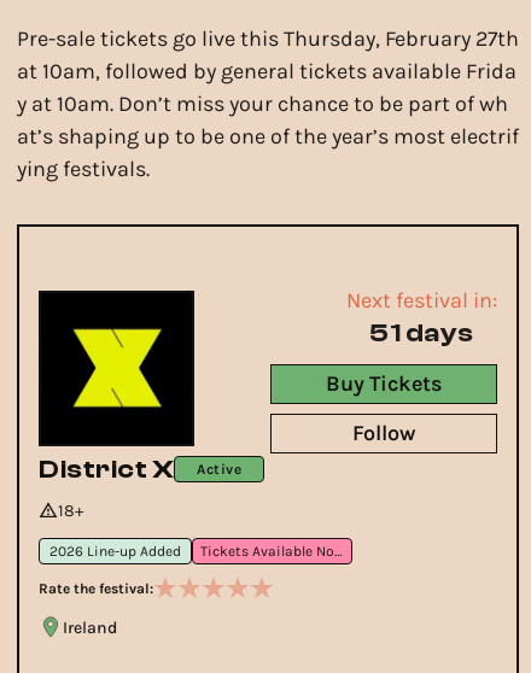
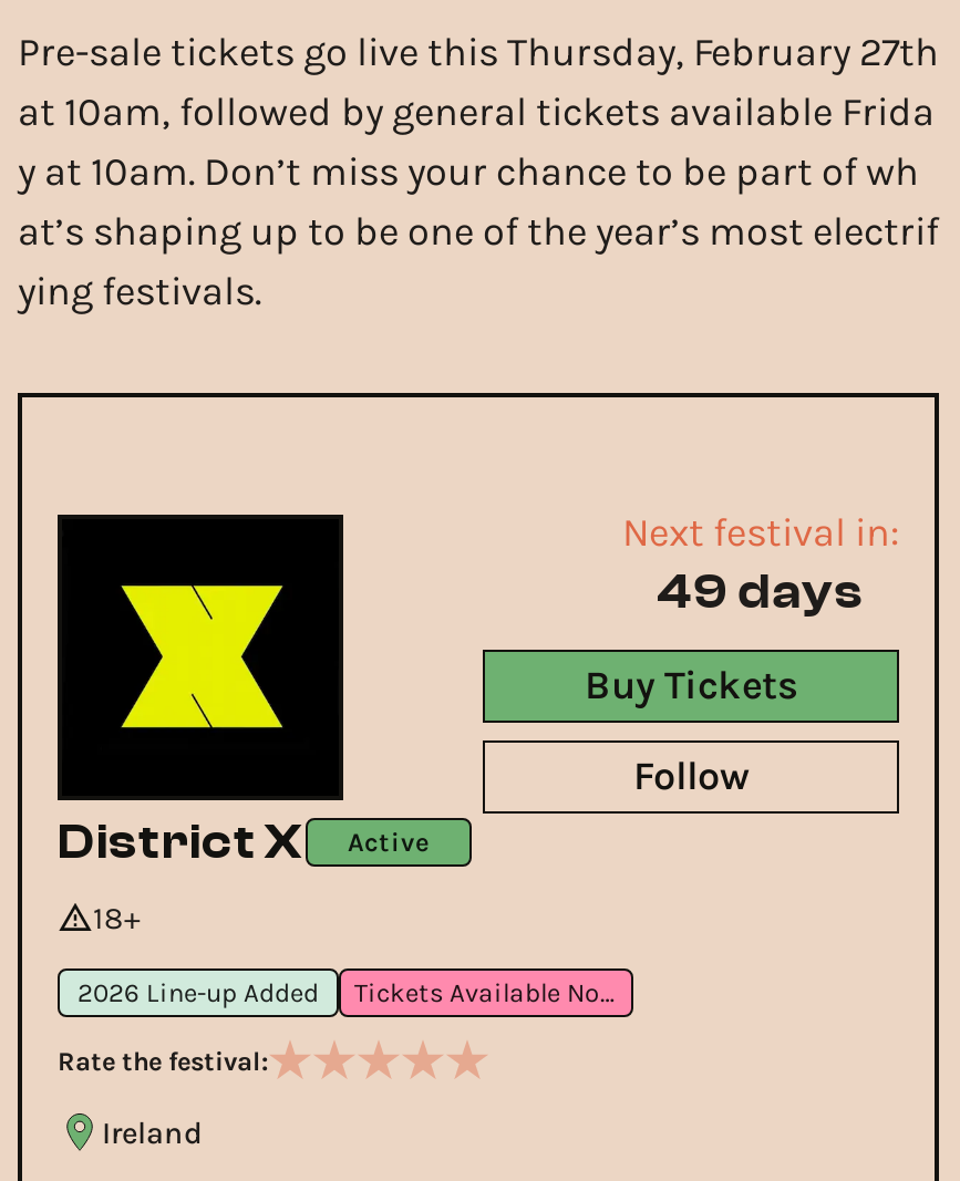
- 51 days
+ 49 days
